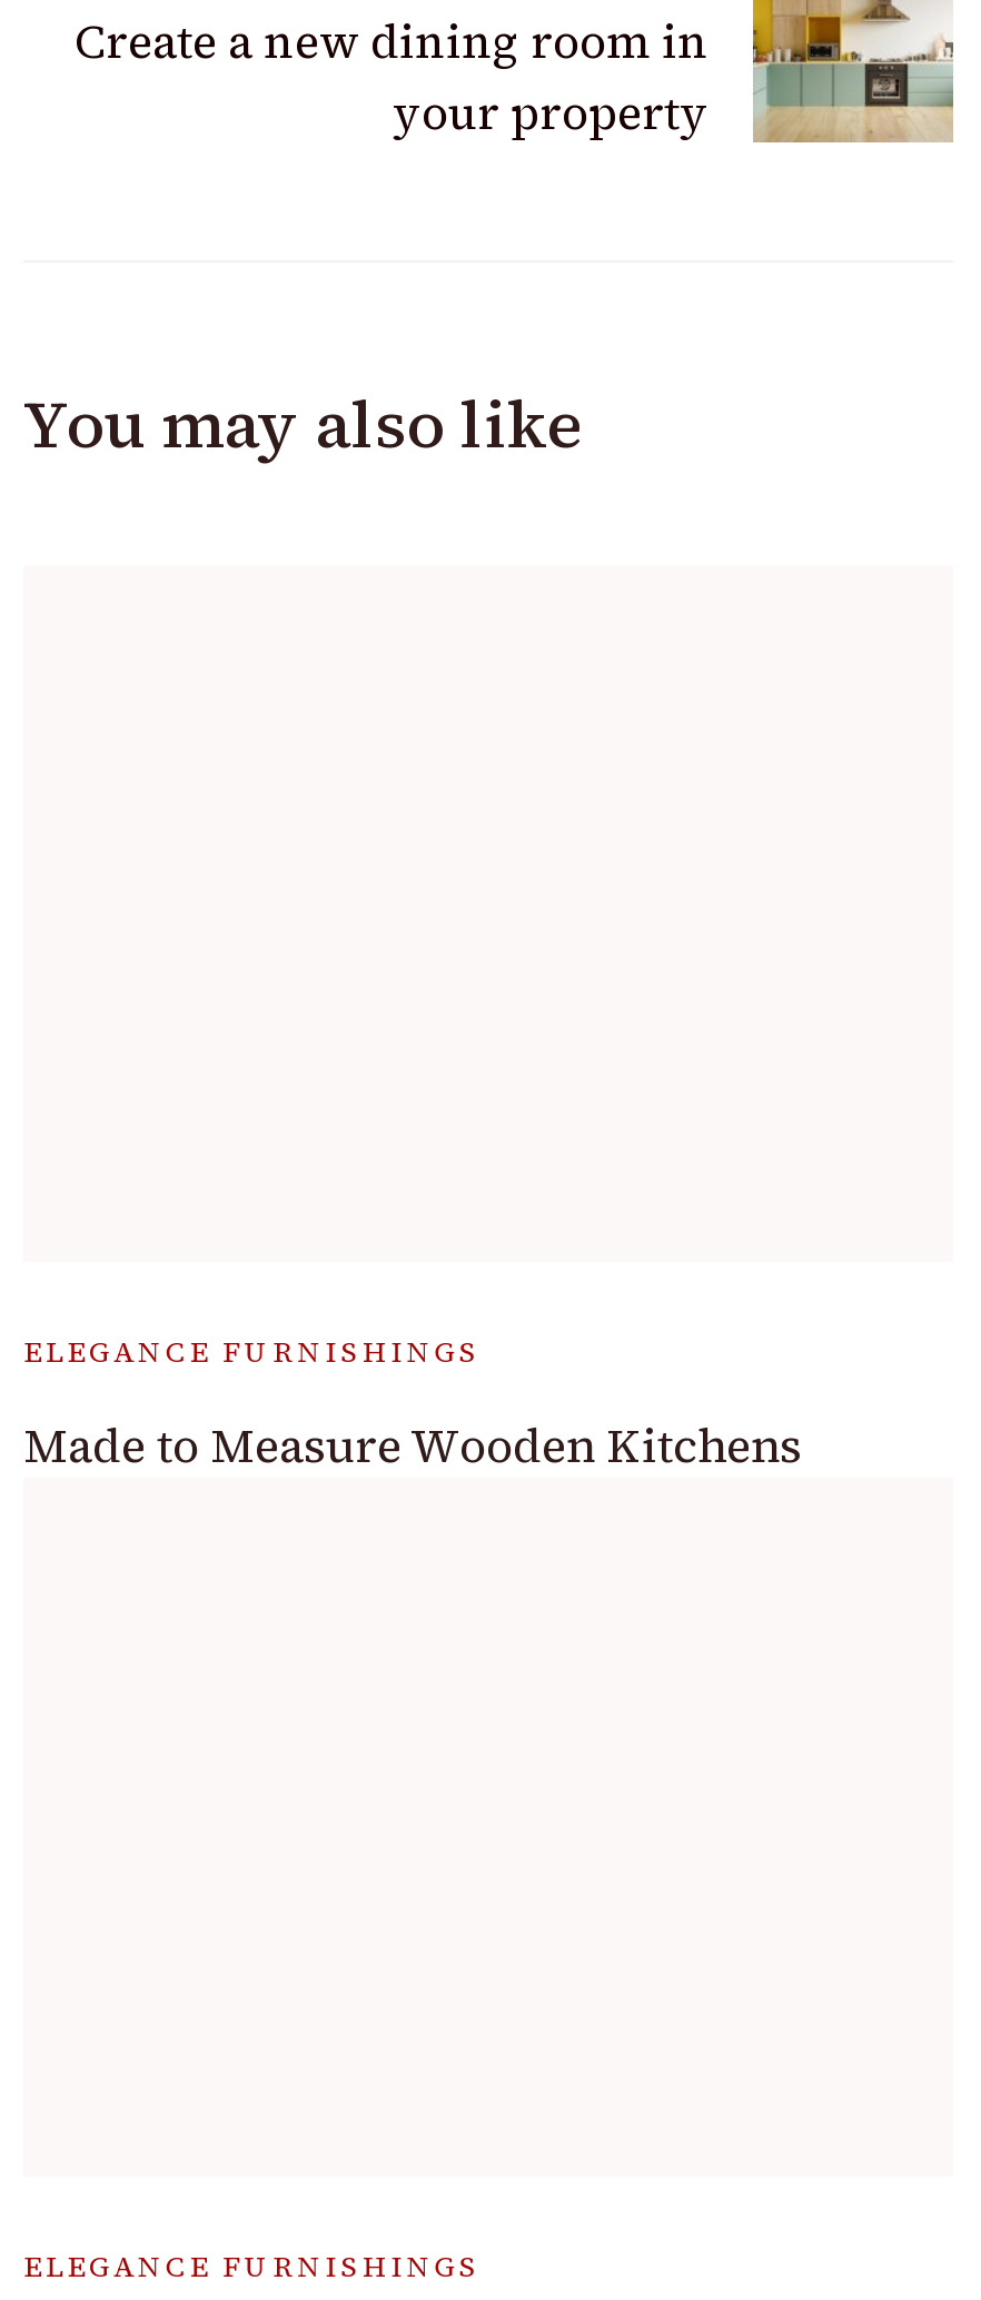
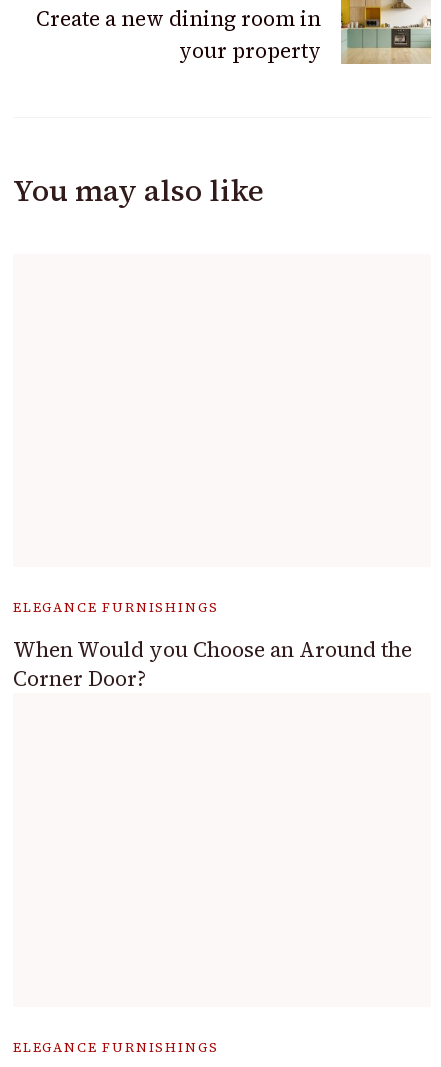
- Made to Measure Wooden Kitchens
+ When Would you Choose an Around the
+ Corner Door?
